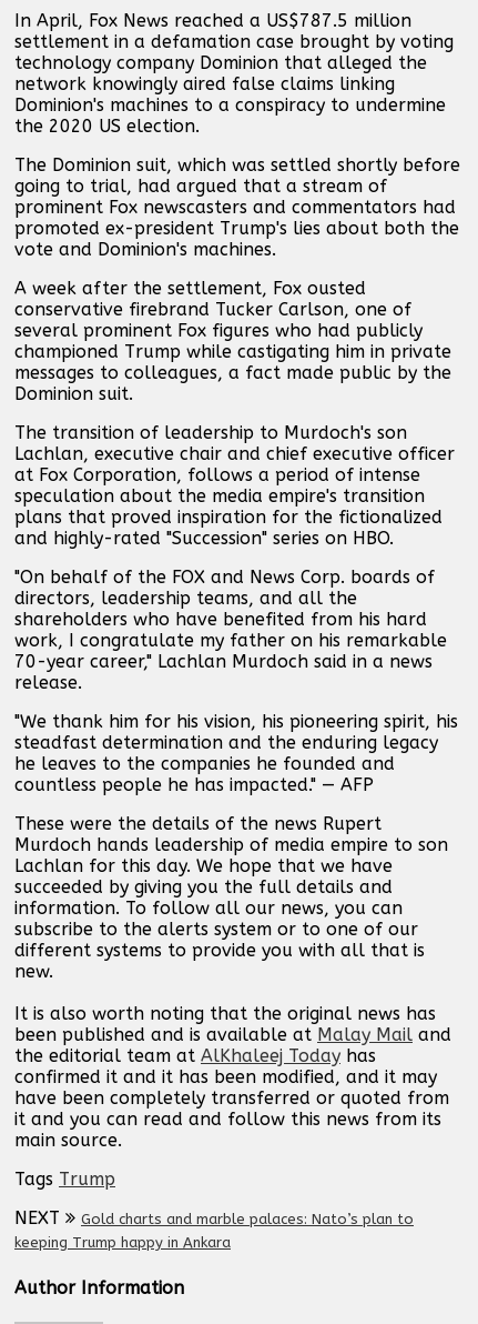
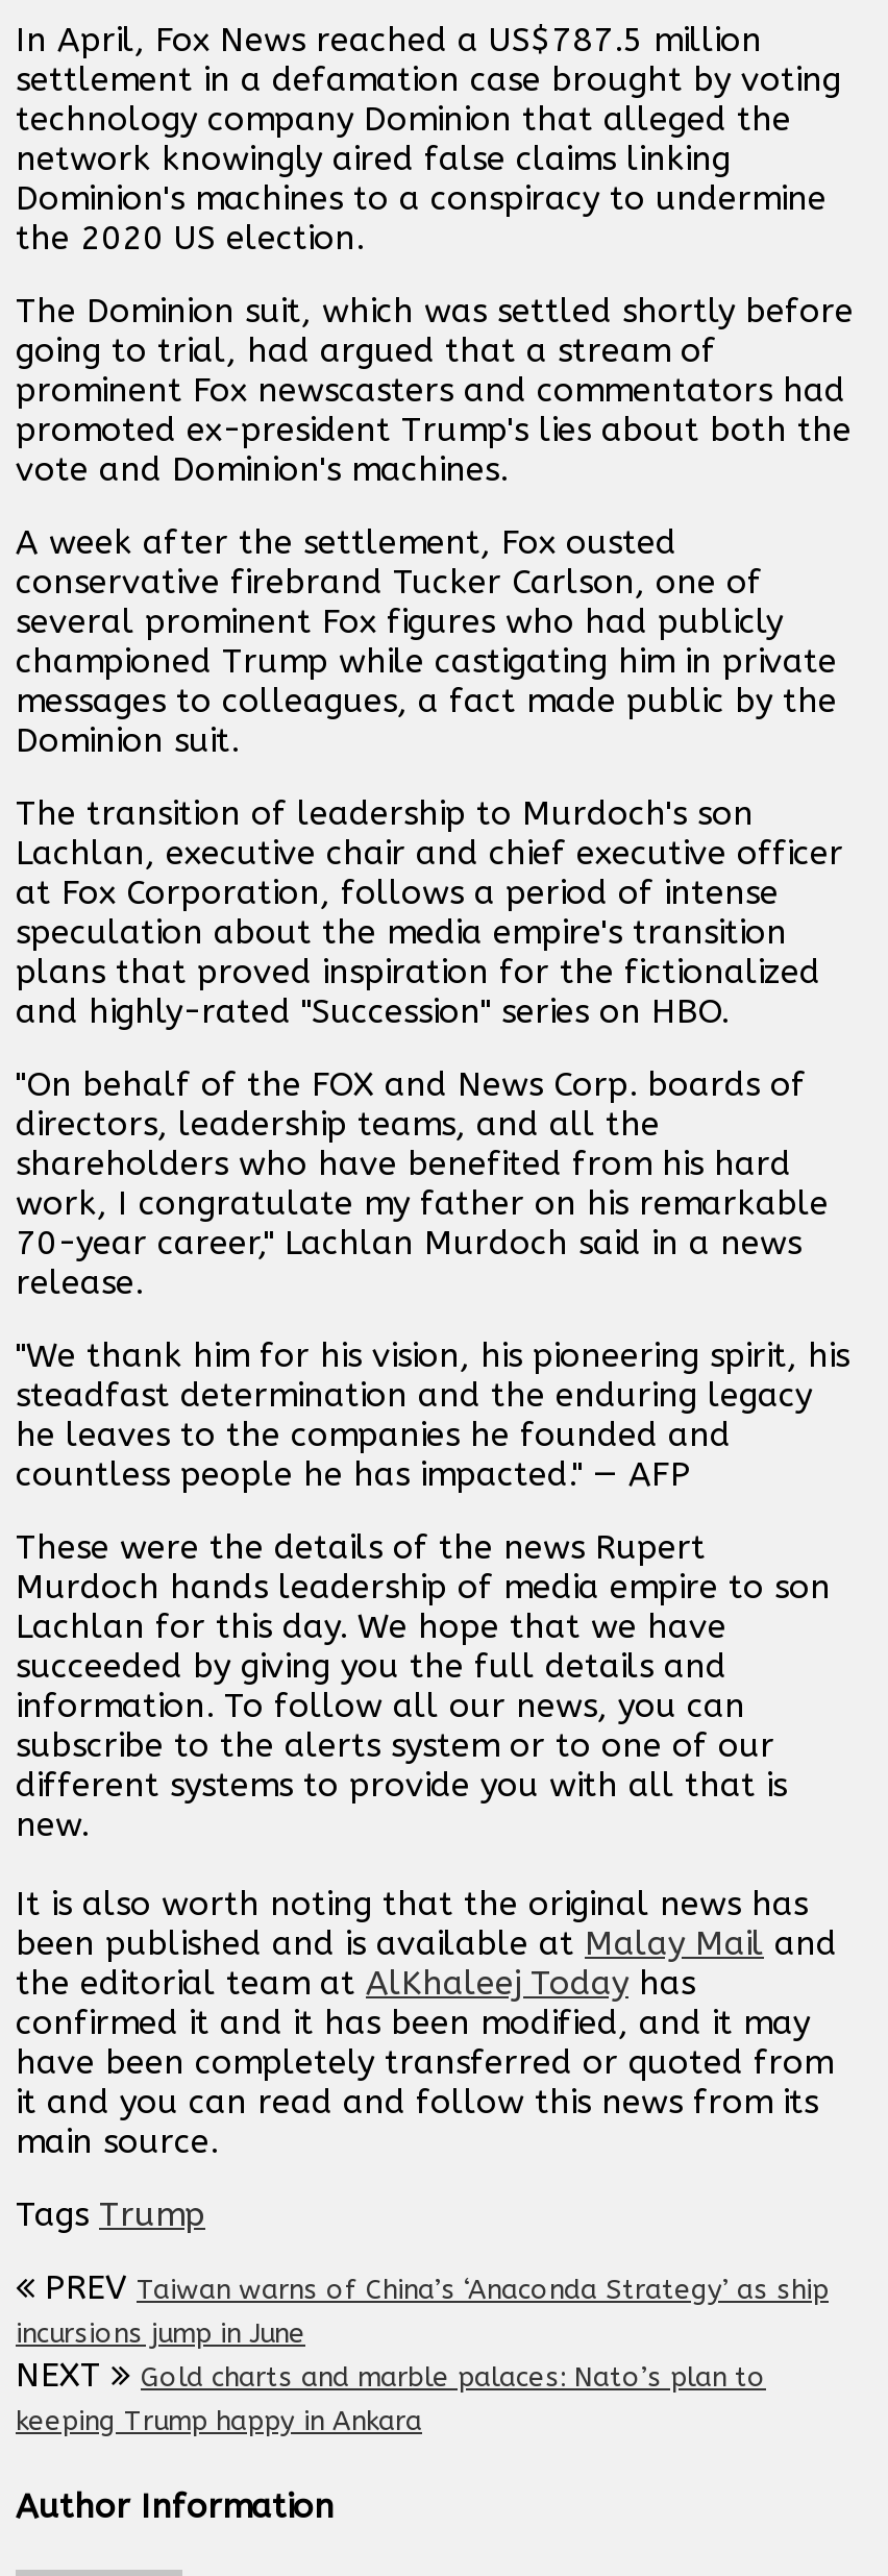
+ PREV Taiwan warns of China’s ‘Anaconda Strategy’ as ship
+ incursions jump in June
